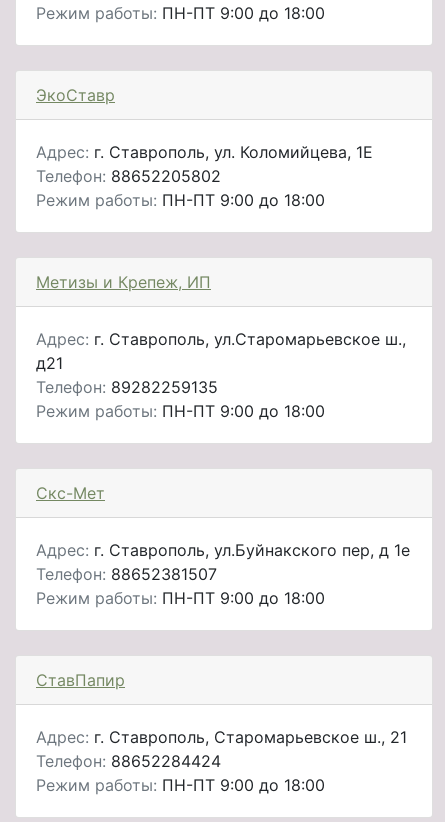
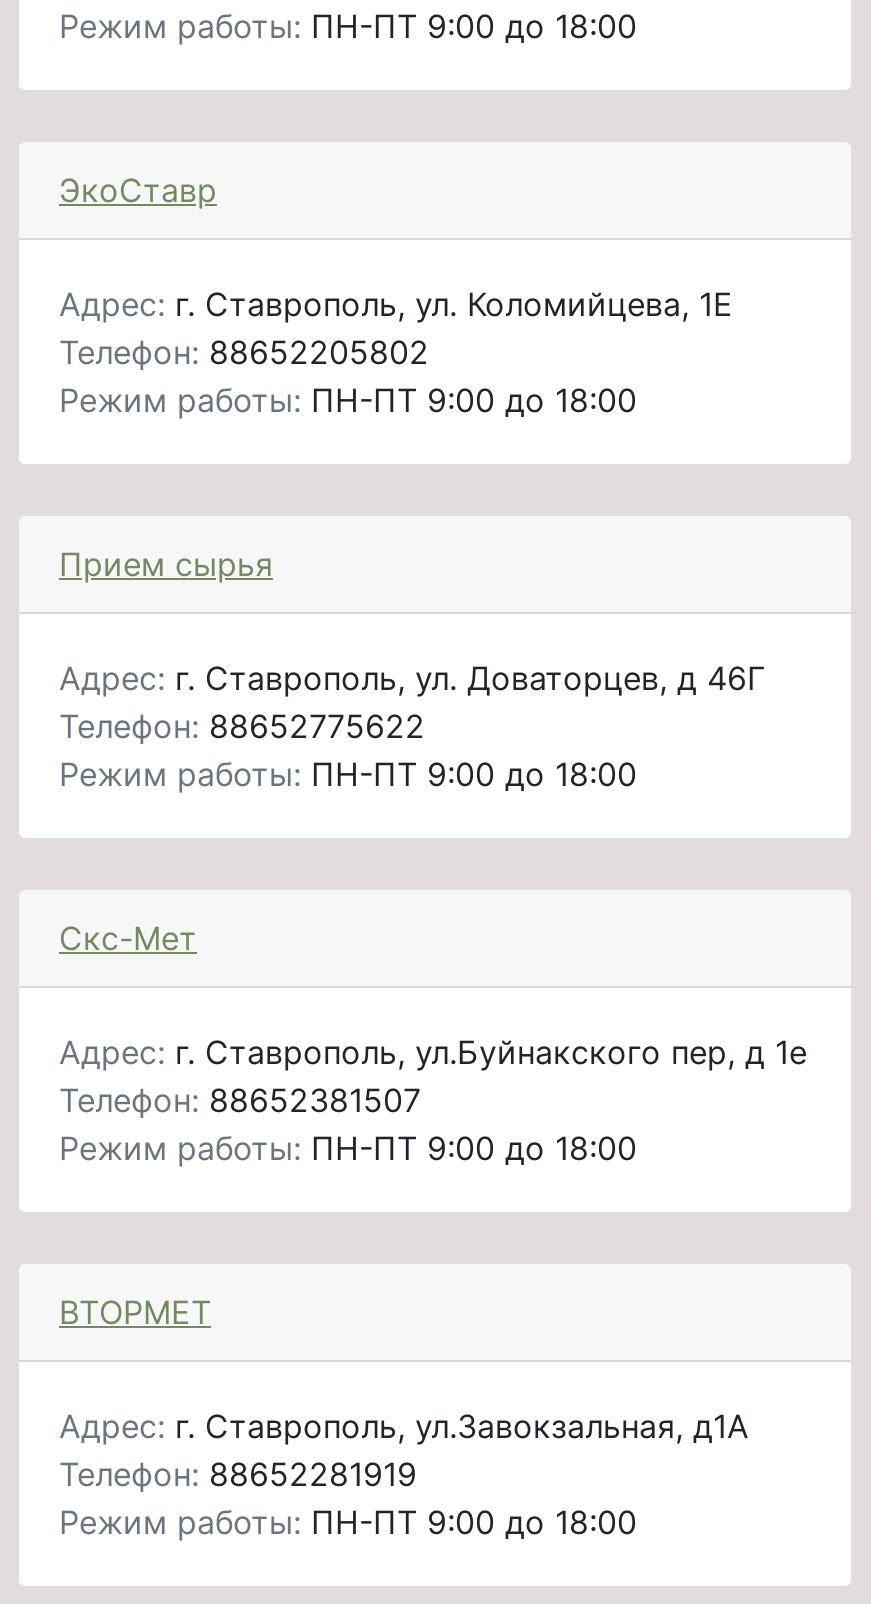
- Метизы и Крепеж, ИП
+ Прием сырья

- Адрес: г. Ставрополь, ул.Старомарьевское ш.,
- д21
- Телефон: 89282259135
+ Адрес: г. Ставрополь, ул. Доваторцев, д 46Г
+ Телефон: 88652775622

- СтавПапир
+ ВТОРМЕТ

- Адрес: г. Ставрополь, Старомарьевское ш., 21
- Телефон: 88652284424
+ Адрес: г. Ставрополь, ул.Завокзальная, д1А
+ Телефон: 88652281919
